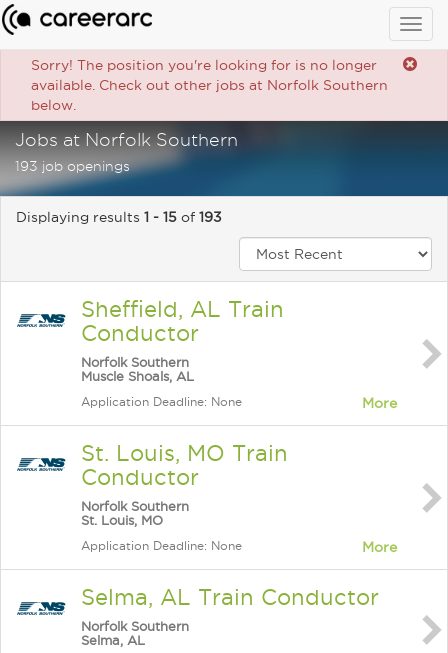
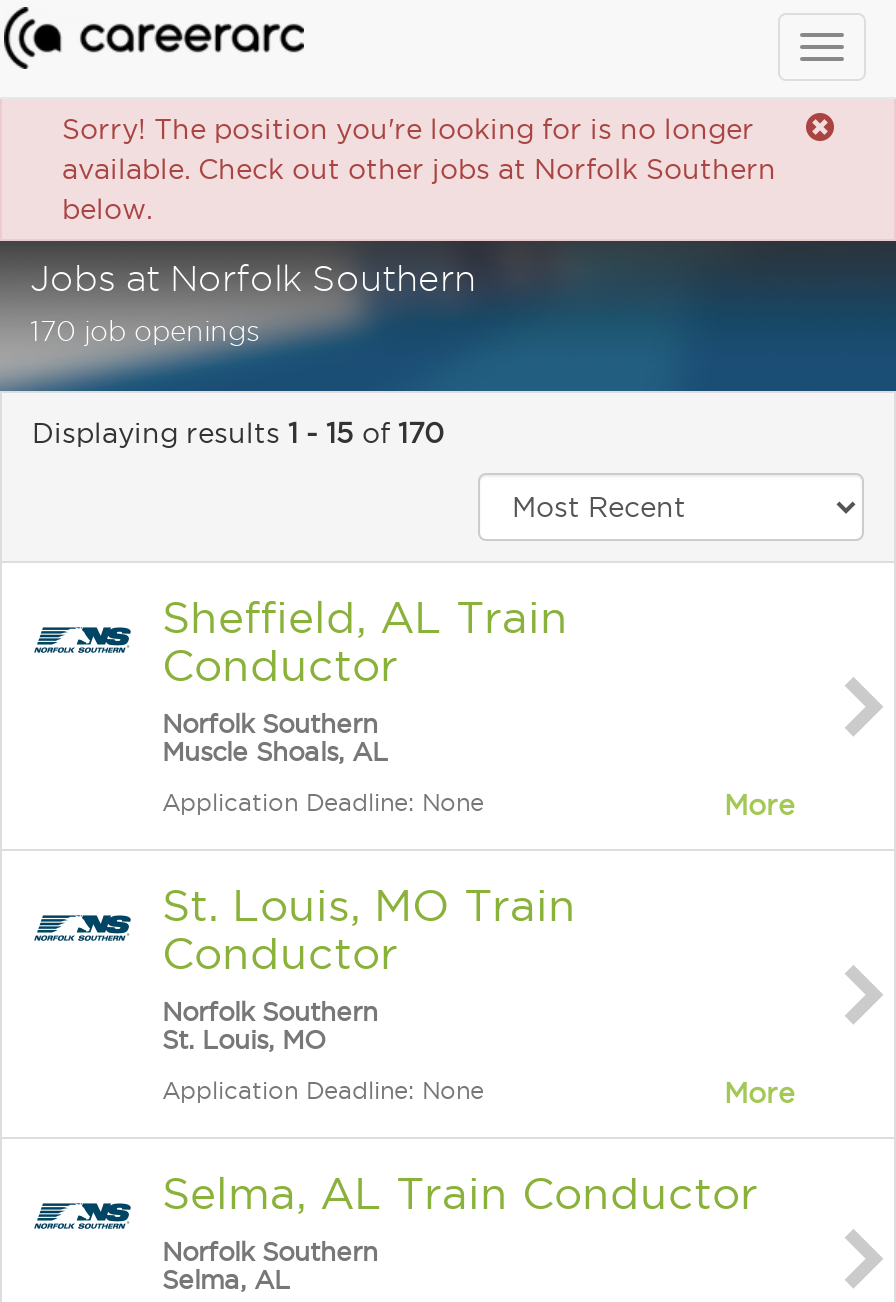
- 193 job openings
+ 170 job openings

- Displaying results 1 - 15 of 193
+ Displaying results 1 - 15 of 170
